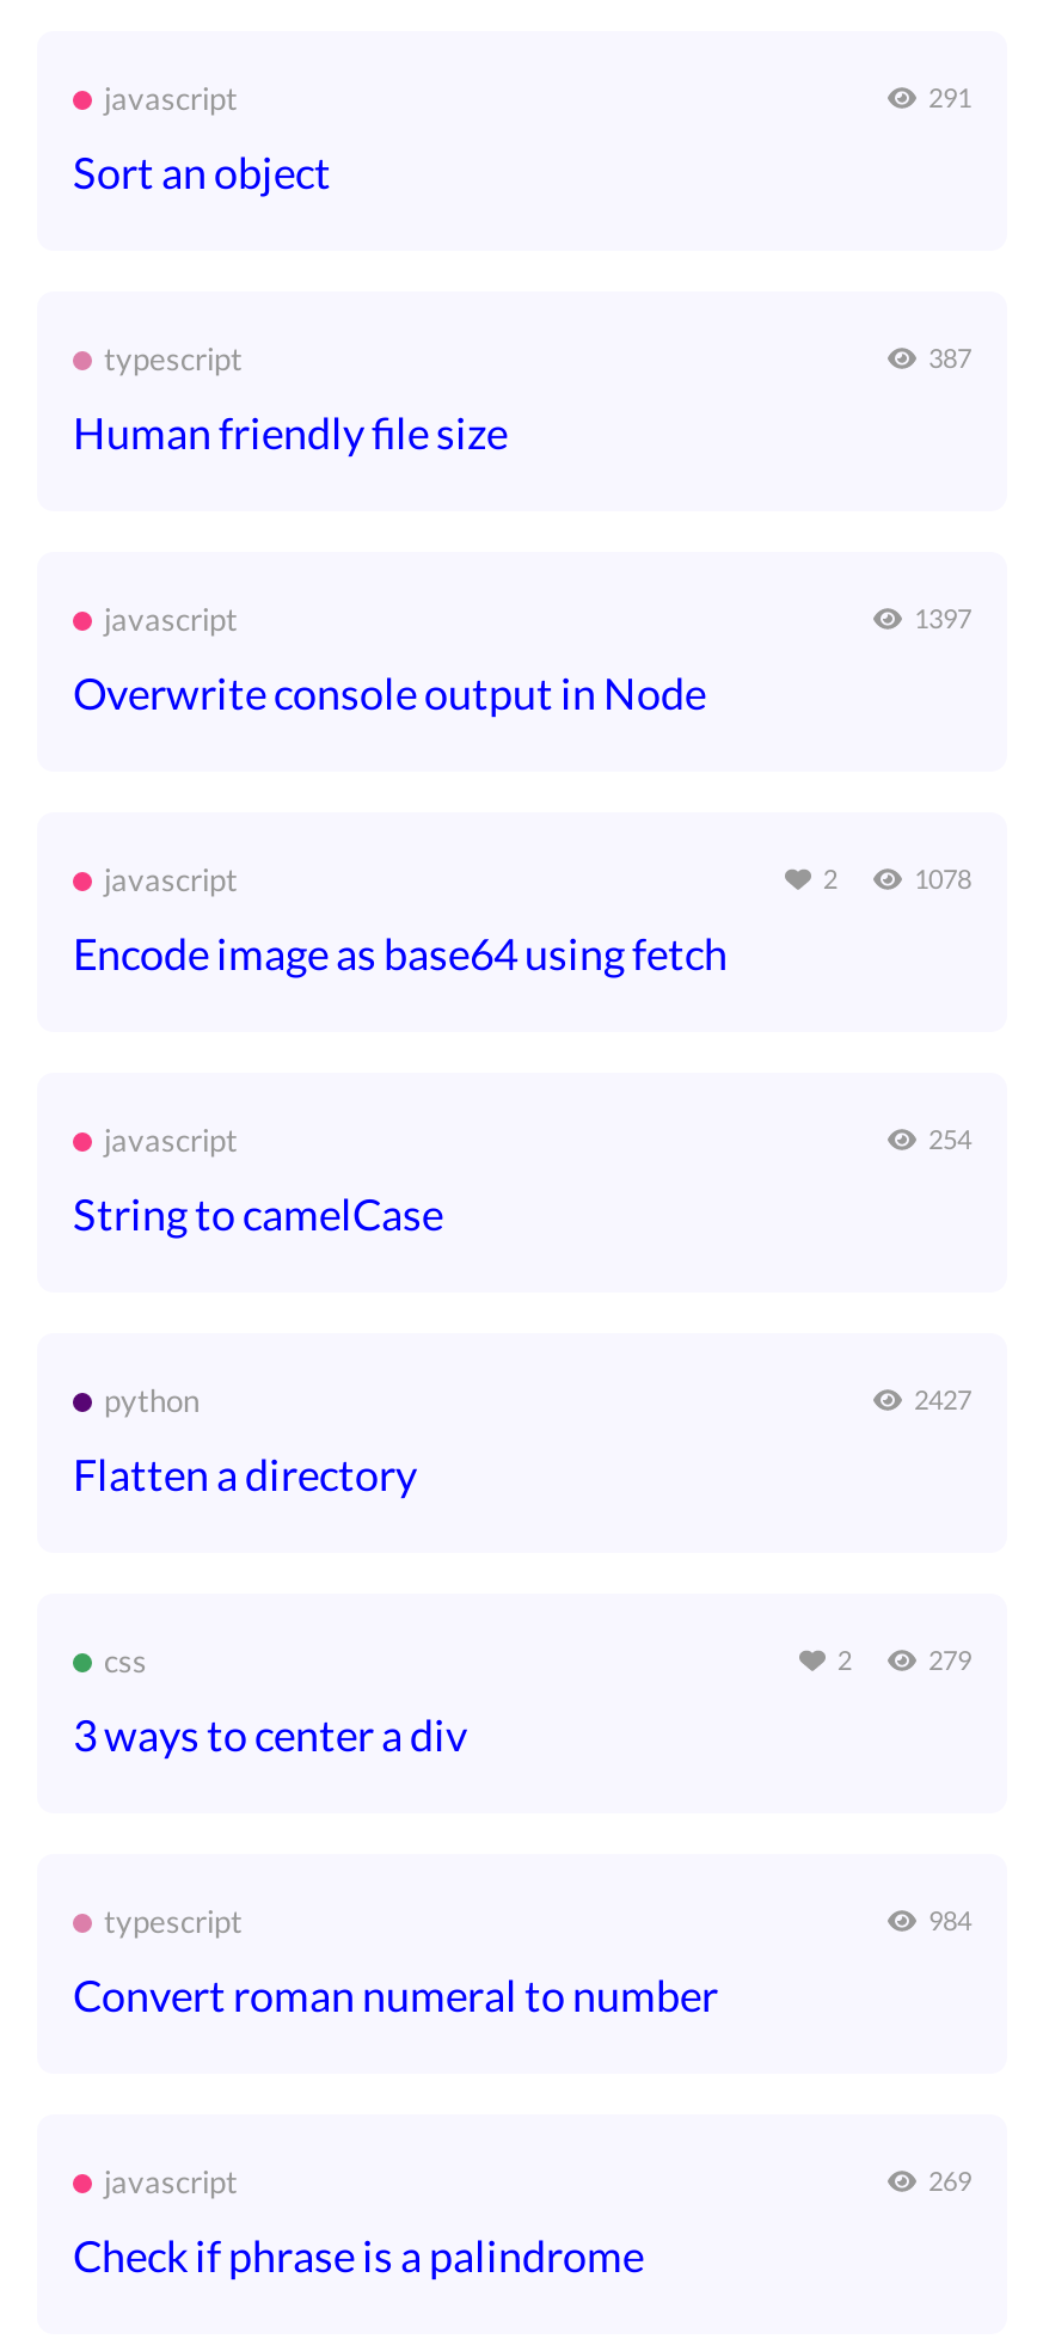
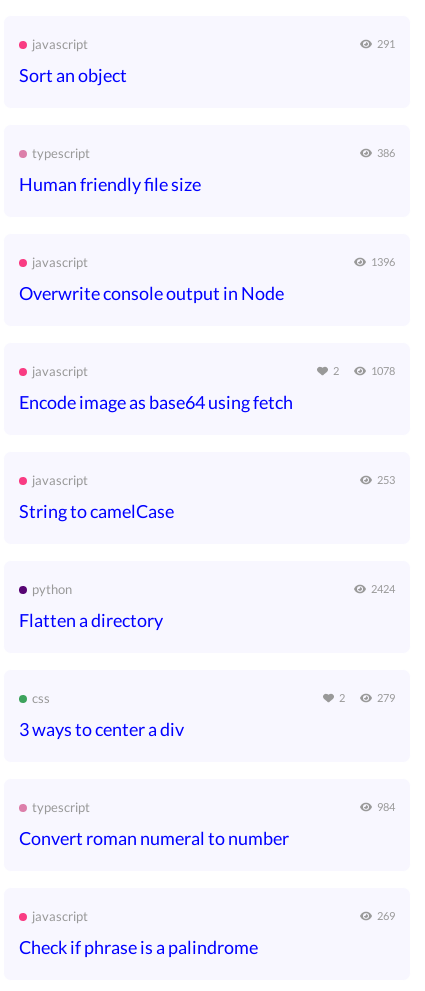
- 387
+ 386

- 1397
+ 1396

- 254
+ 253

- 2427
+ 2424
